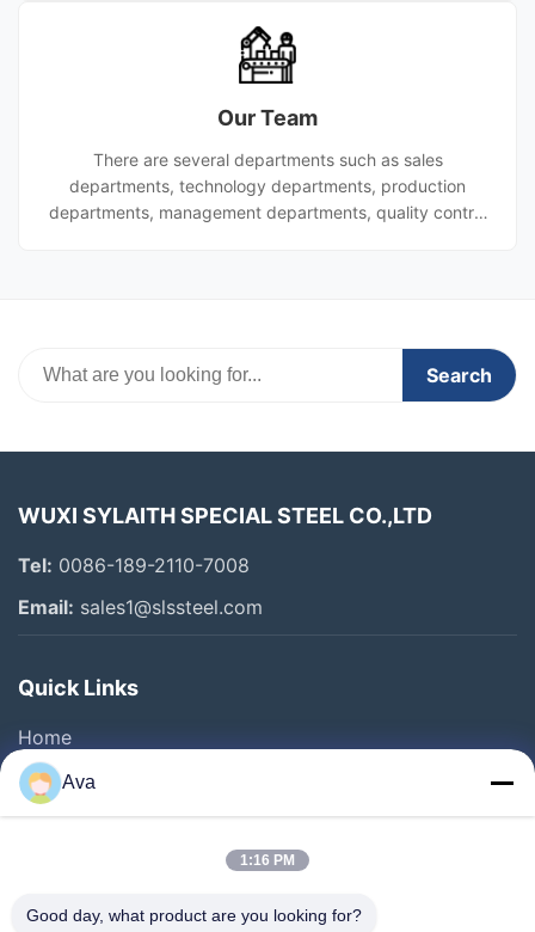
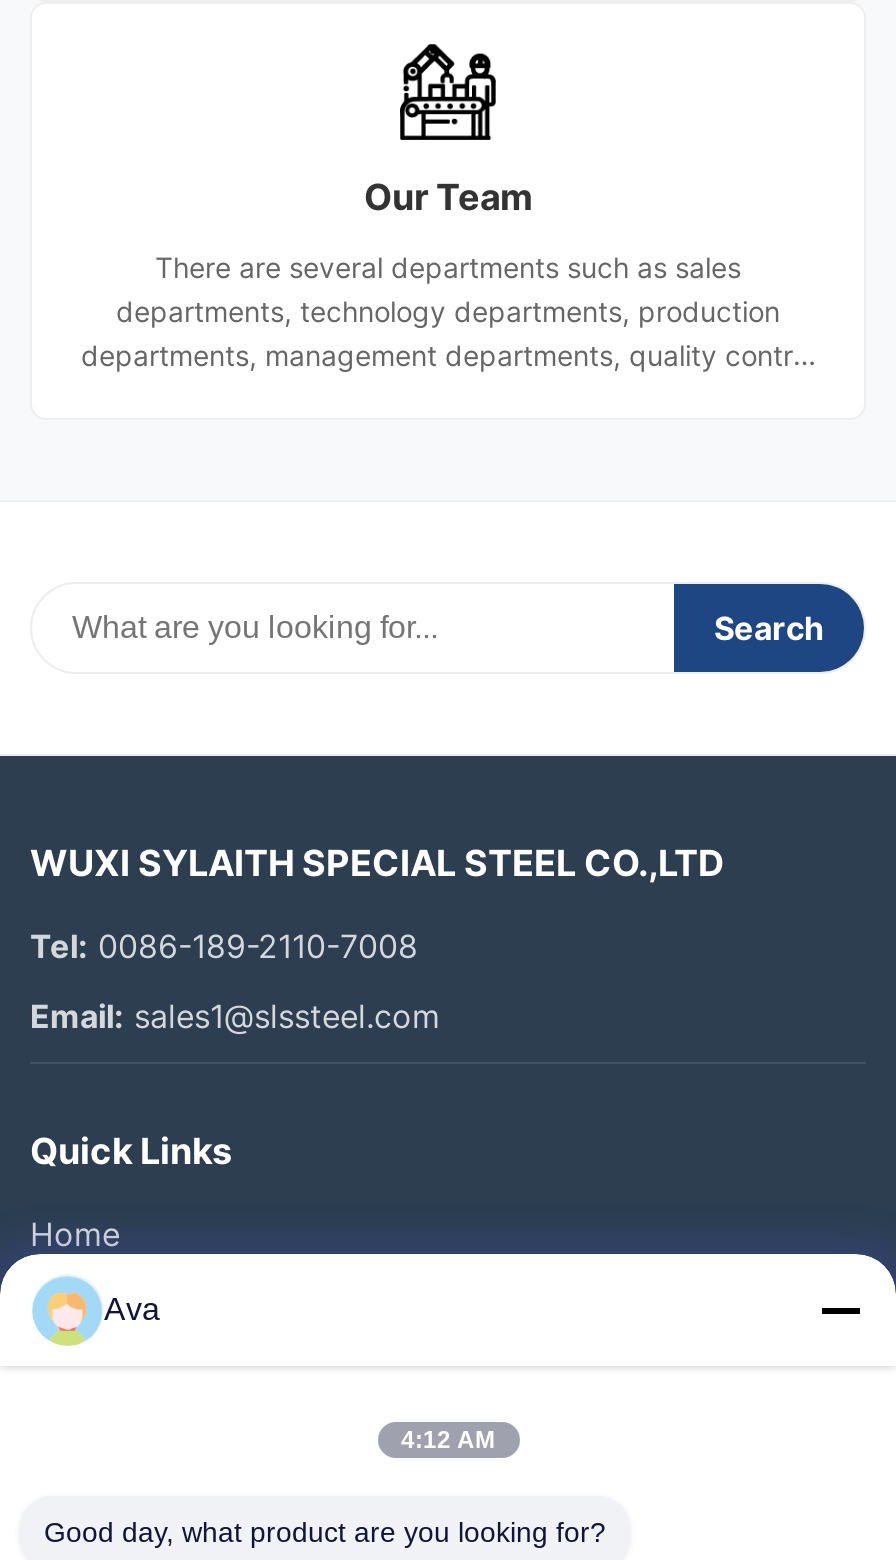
- 1:16 PM
+ 4:12 AM
